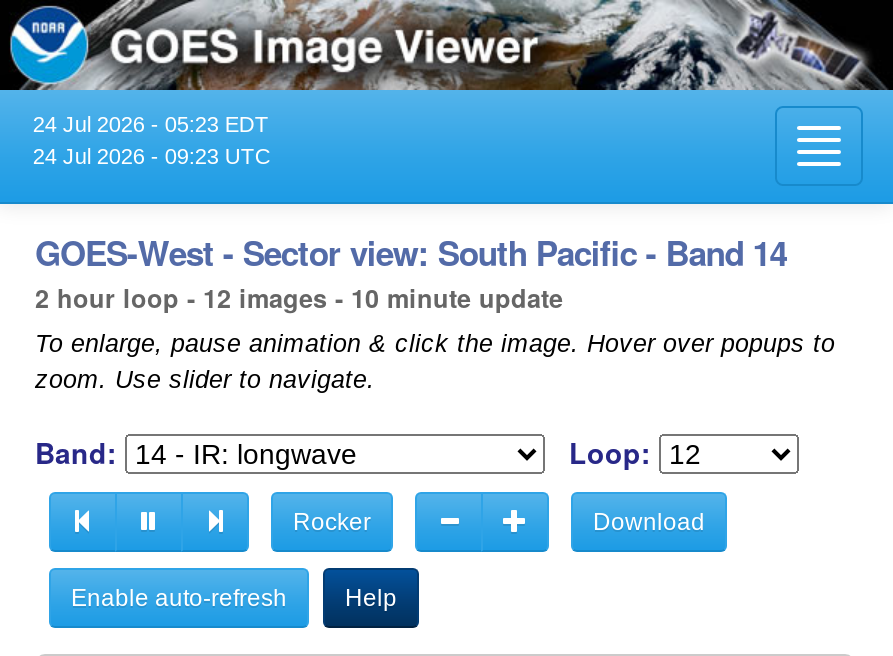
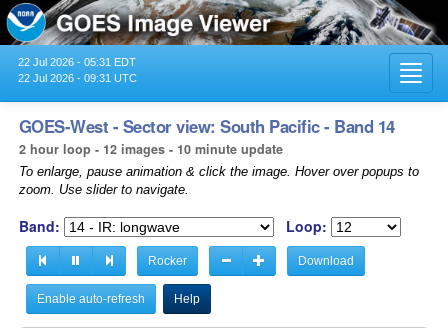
- 24 Jul 2026 - 05:23 EDT
+ 22 Jul 2026 - 05:31 EDT

- 24 Jul 2026 - 09:23 UTC
+ 22 Jul 2026 - 09:31 UTC
